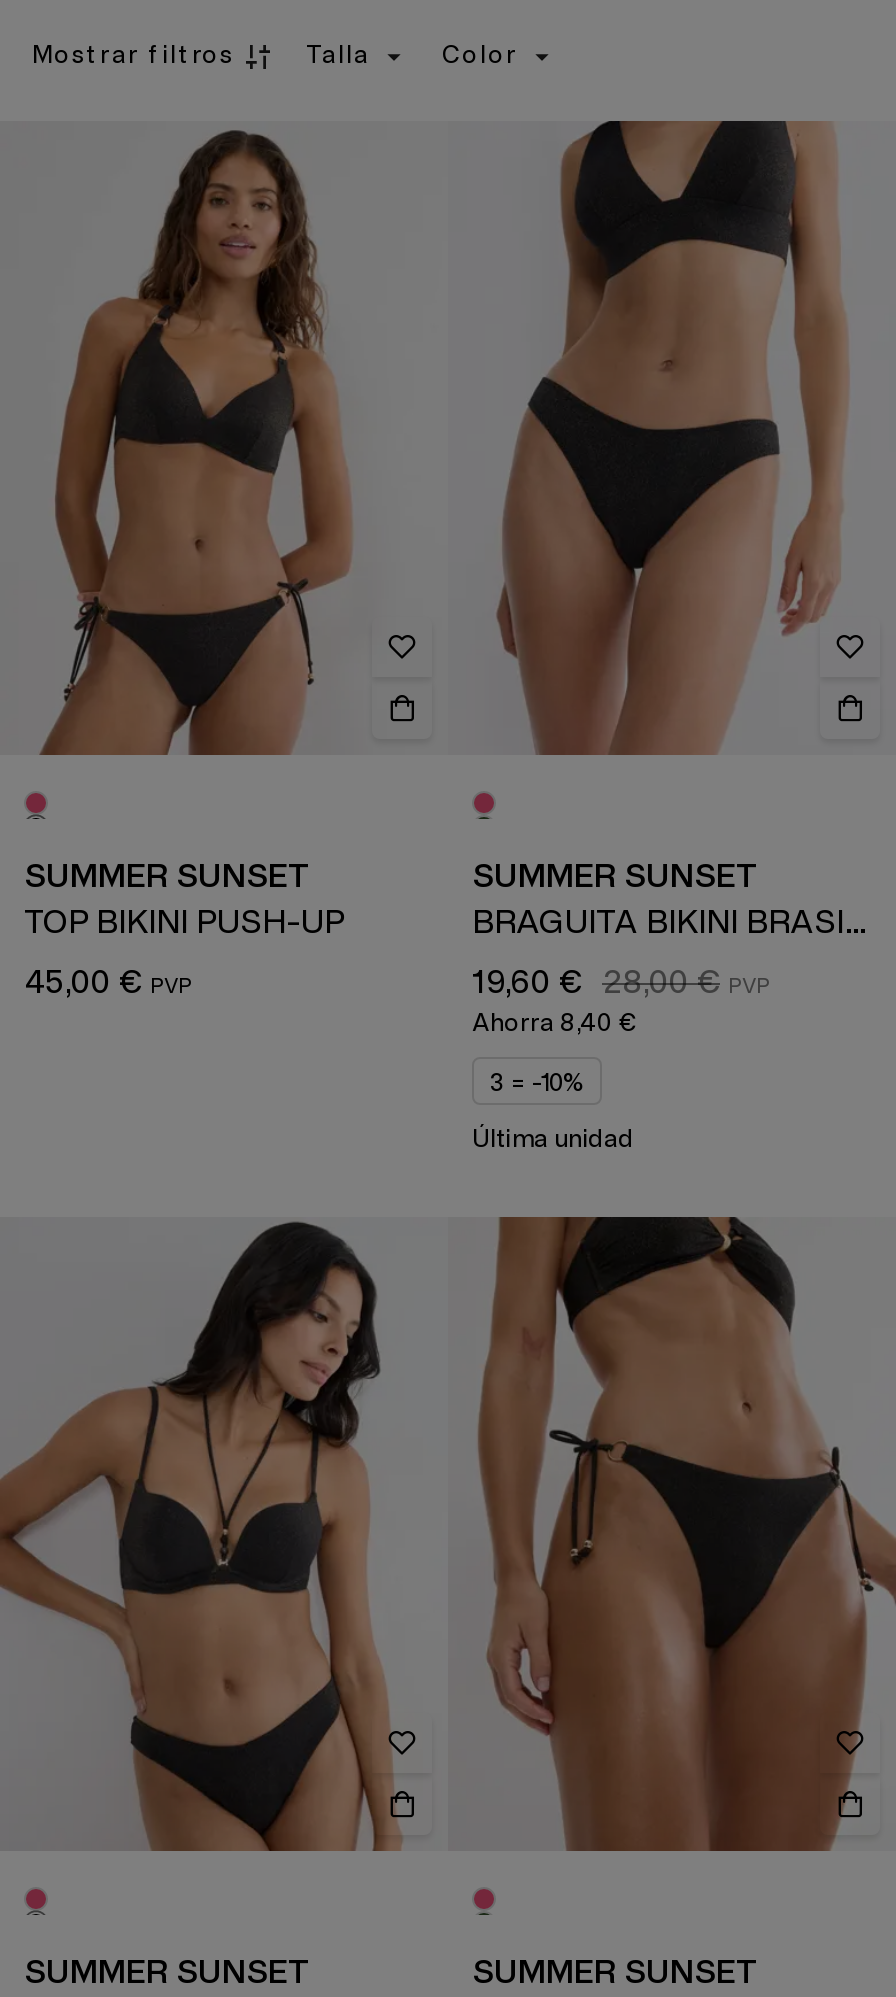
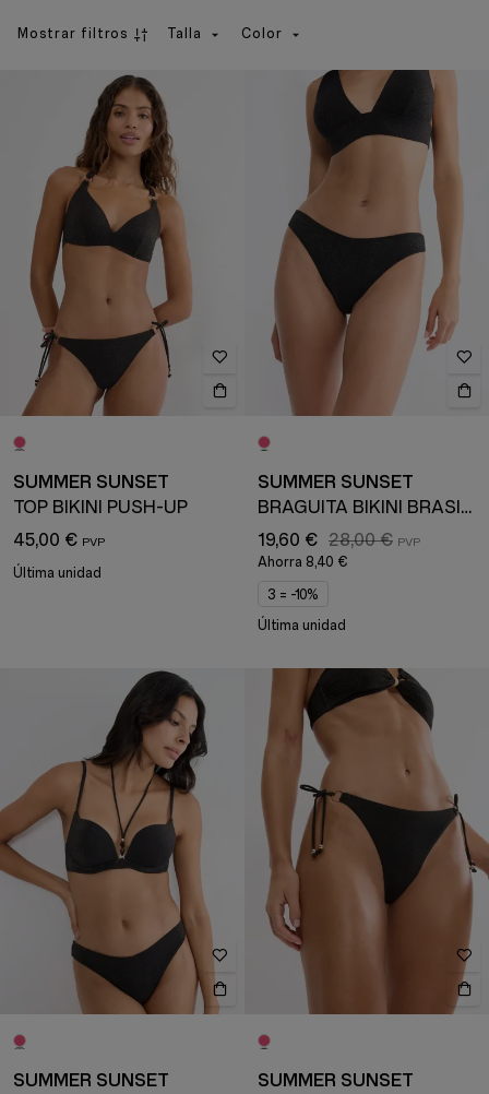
+ Última unidad
